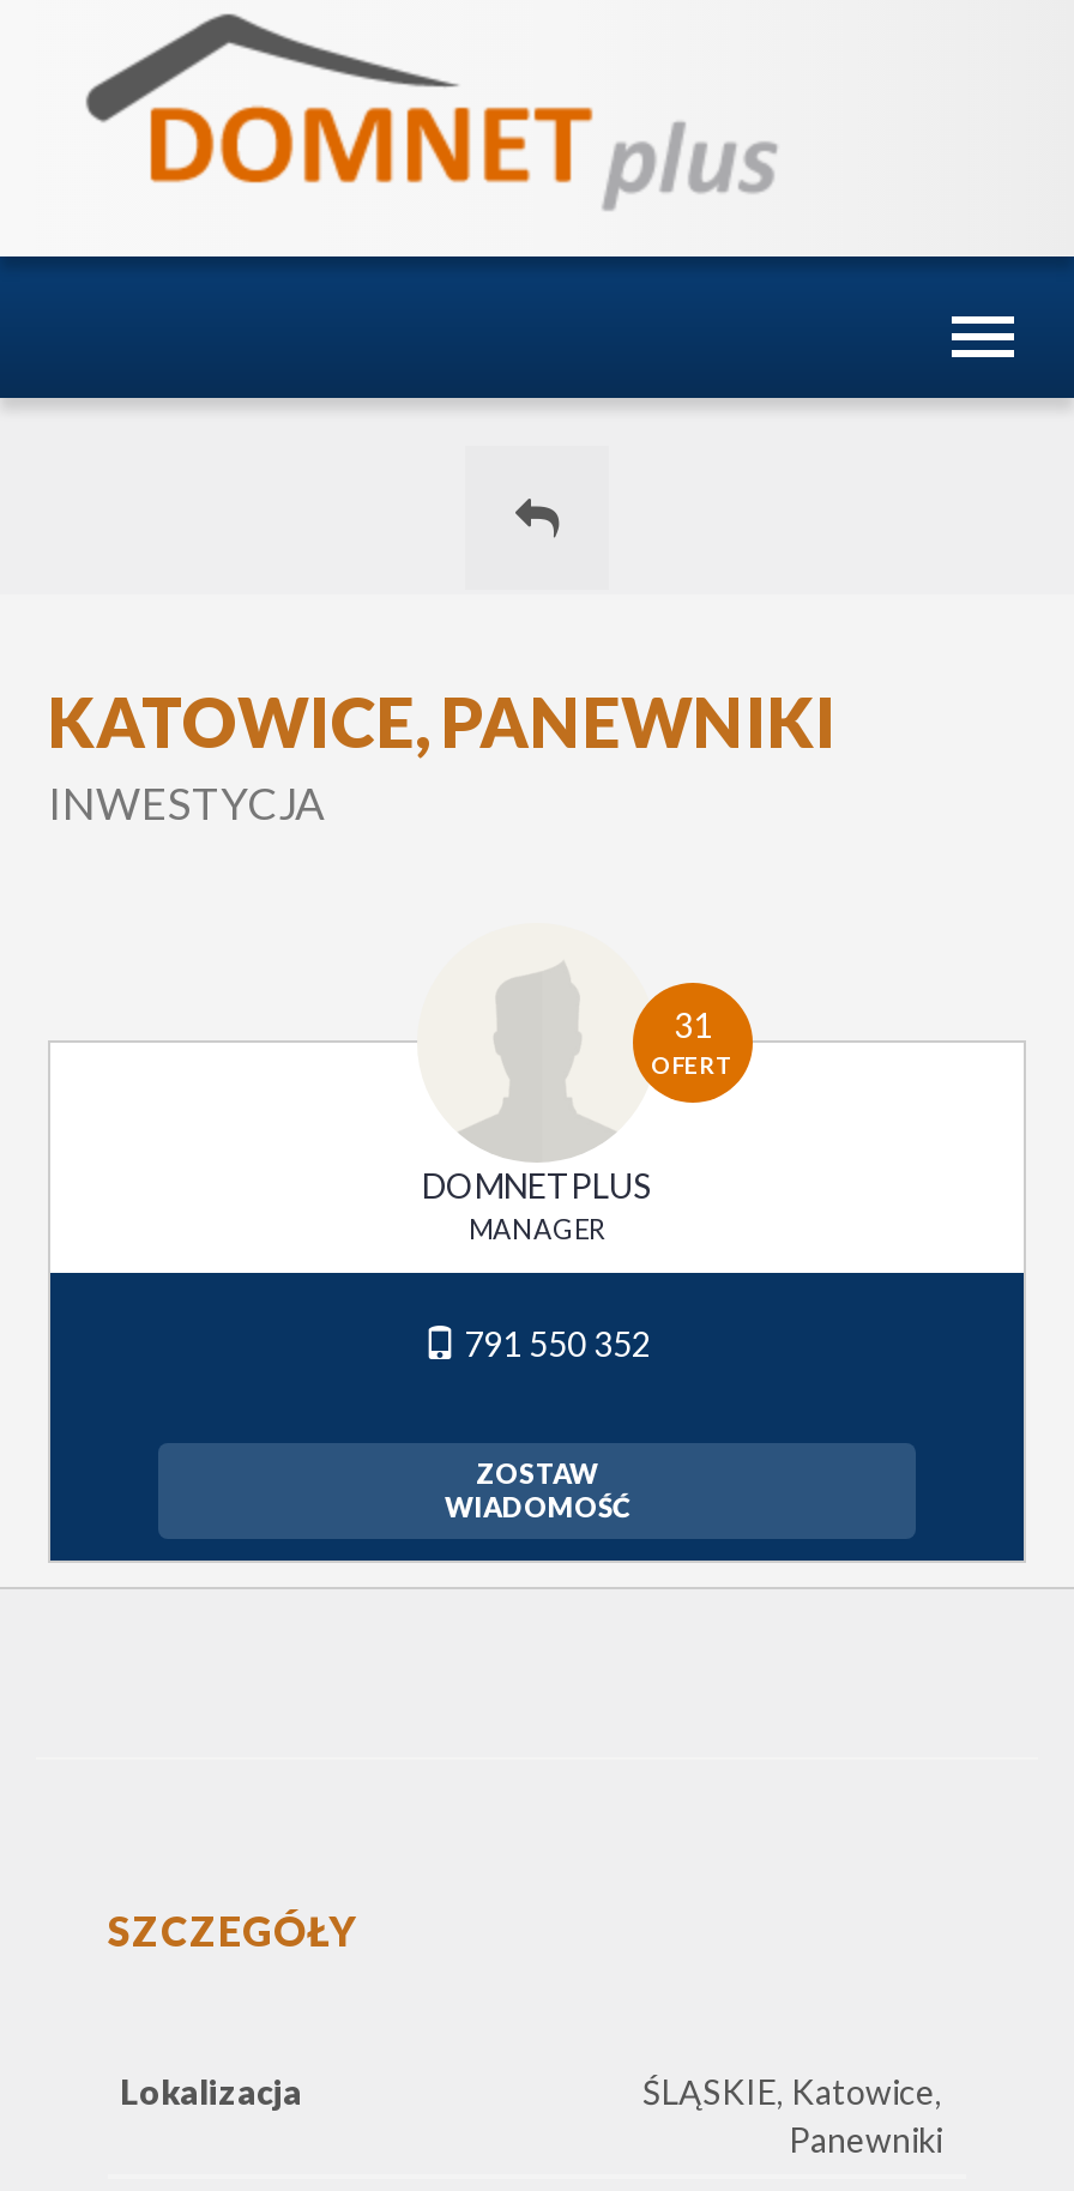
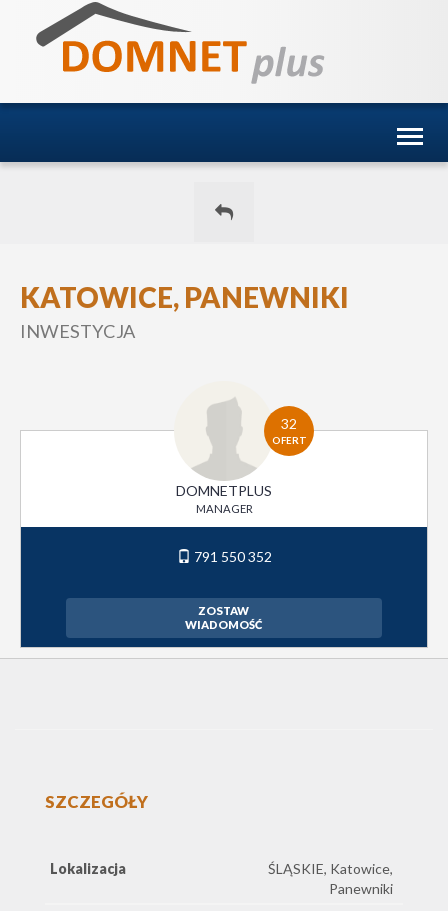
- 31
+ 32
